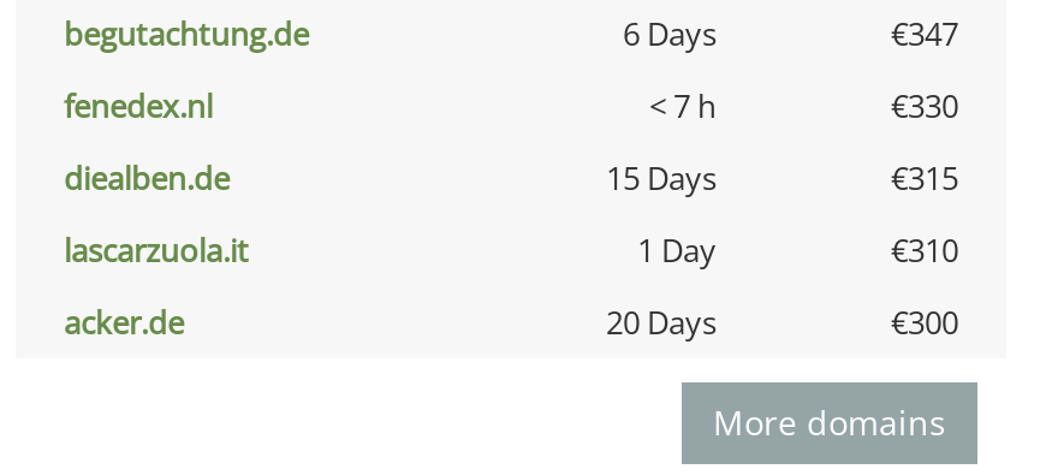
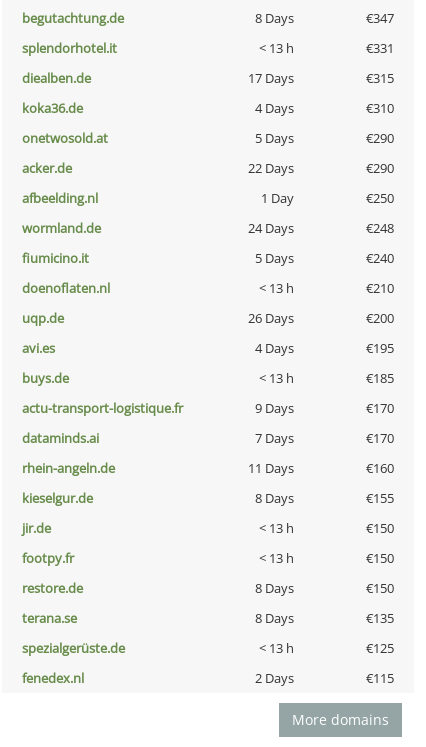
- 6 Days
+ 8 Days

- fenedex.nl
- < 7 h
- €330
+ splendorhotel.it
+ < 13 h
+ €331

- 15 Days
+ 17 Days

- lascarzuola.it
- 1 Day
+ koka36.de
+ 4 Days

+ onetwosold.at
+ 5 Days
+ €290

- 20 Days
- €300
+ 22 Days
+ €290
+ afbeelding.nl
+ 1 Day
+ €250
+ wormland.de
+ 24 Days
+ €248
+ fiumicino.it
+ 5 Days
+ €240
+ doenoflaten.nl
+ < 13 h
+ €210
+ uqp.de
+ 26 Days
+ €200
+ avi.es
+ 4 Days
+ €195
+ buys.de
+ < 13 h
+ €185
+ actu-transport-logistique.fr
+ 9 Days
+ €170
+ dataminds.ai
+ 7 Days
+ €170
+ rhein-angeln.de
+ 11 Days
+ €160
+ kieselgur.de
+ 8 Days
+ €155
+ jir.de
+ < 13 h
+ €150
+ footpy.fr
+ < 13 h
+ €150
+ restore.de
+ 8 Days
+ €150
+ terana.se
+ 8 Days
+ €135
+ spezialgerüste.de
+ < 13 h
+ €125
+ fenedex.nl
+ 2 Days
+ €115
